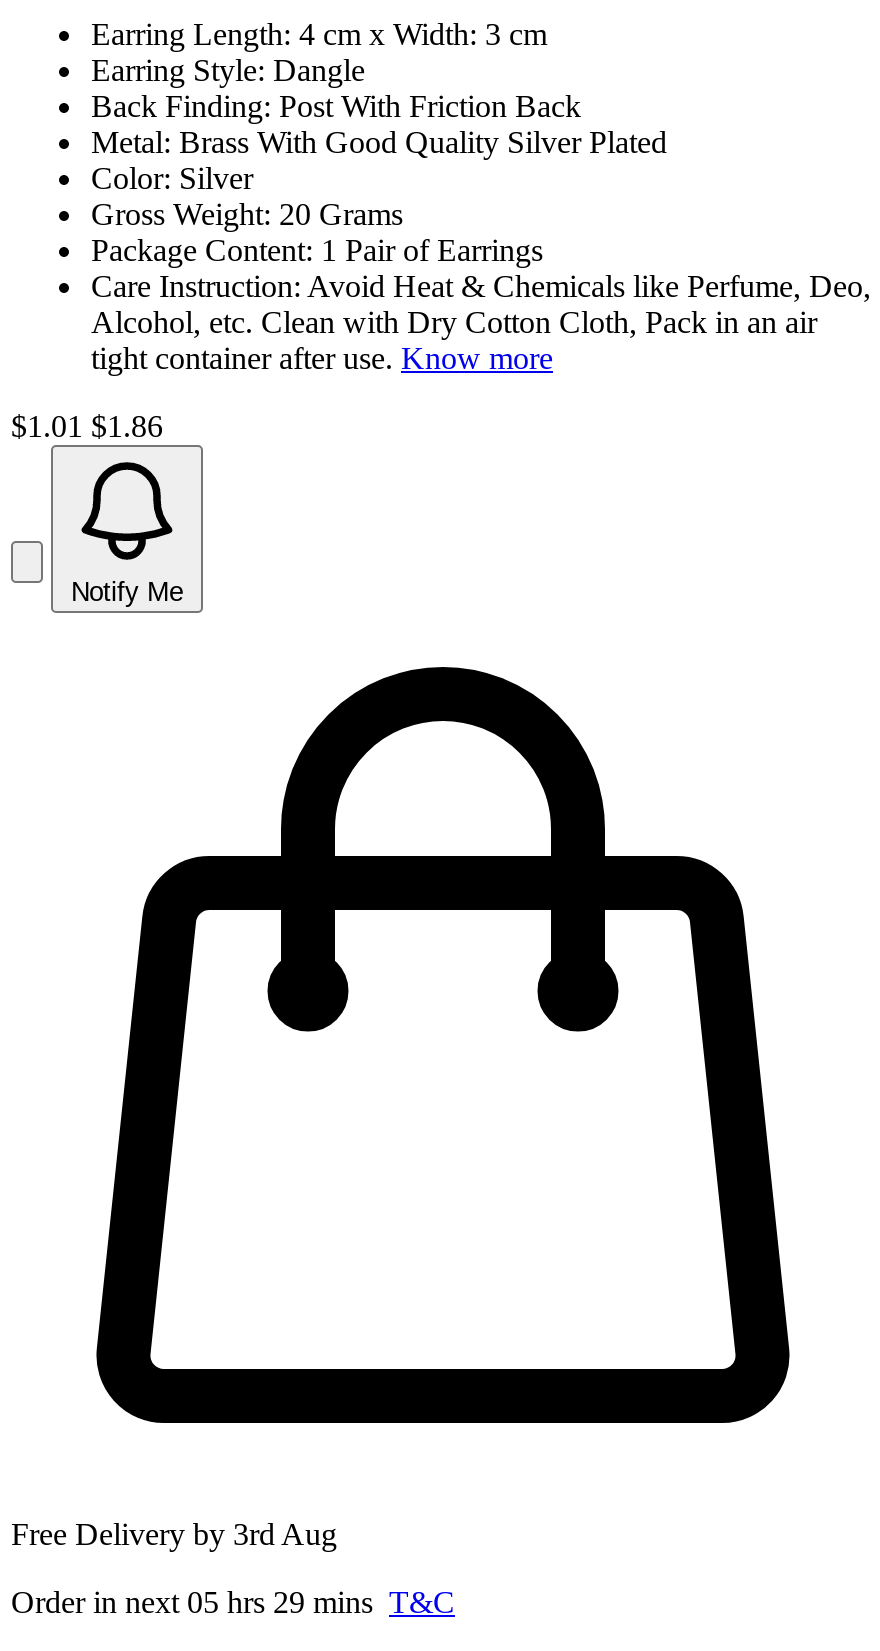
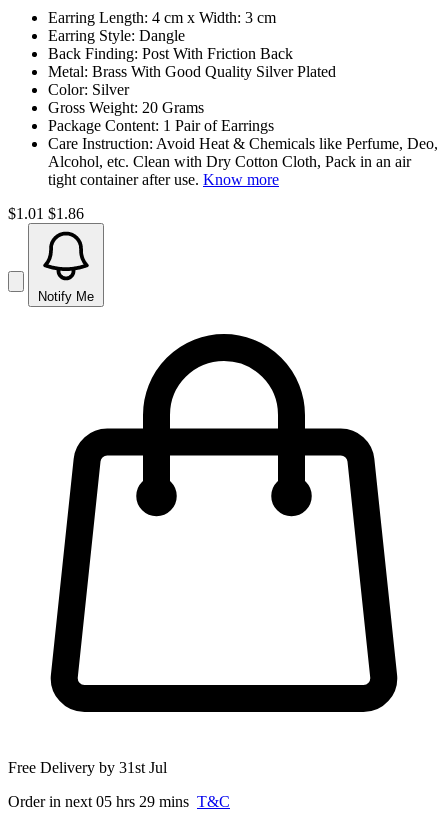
- Free Delivery by 3rd Aug
+ Free Delivery by 31st Jul
